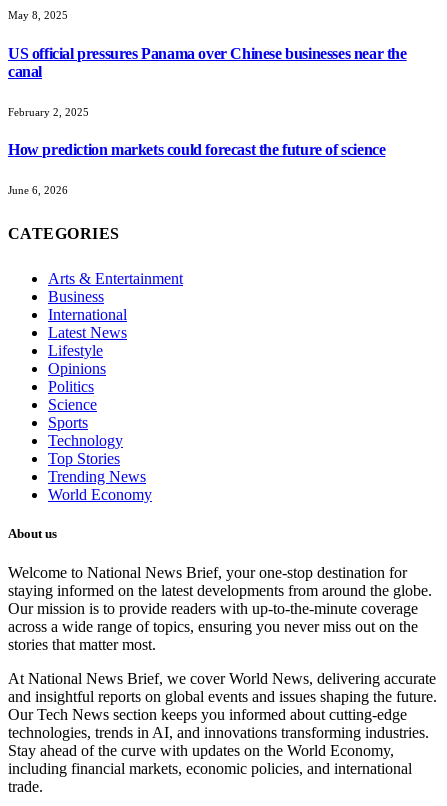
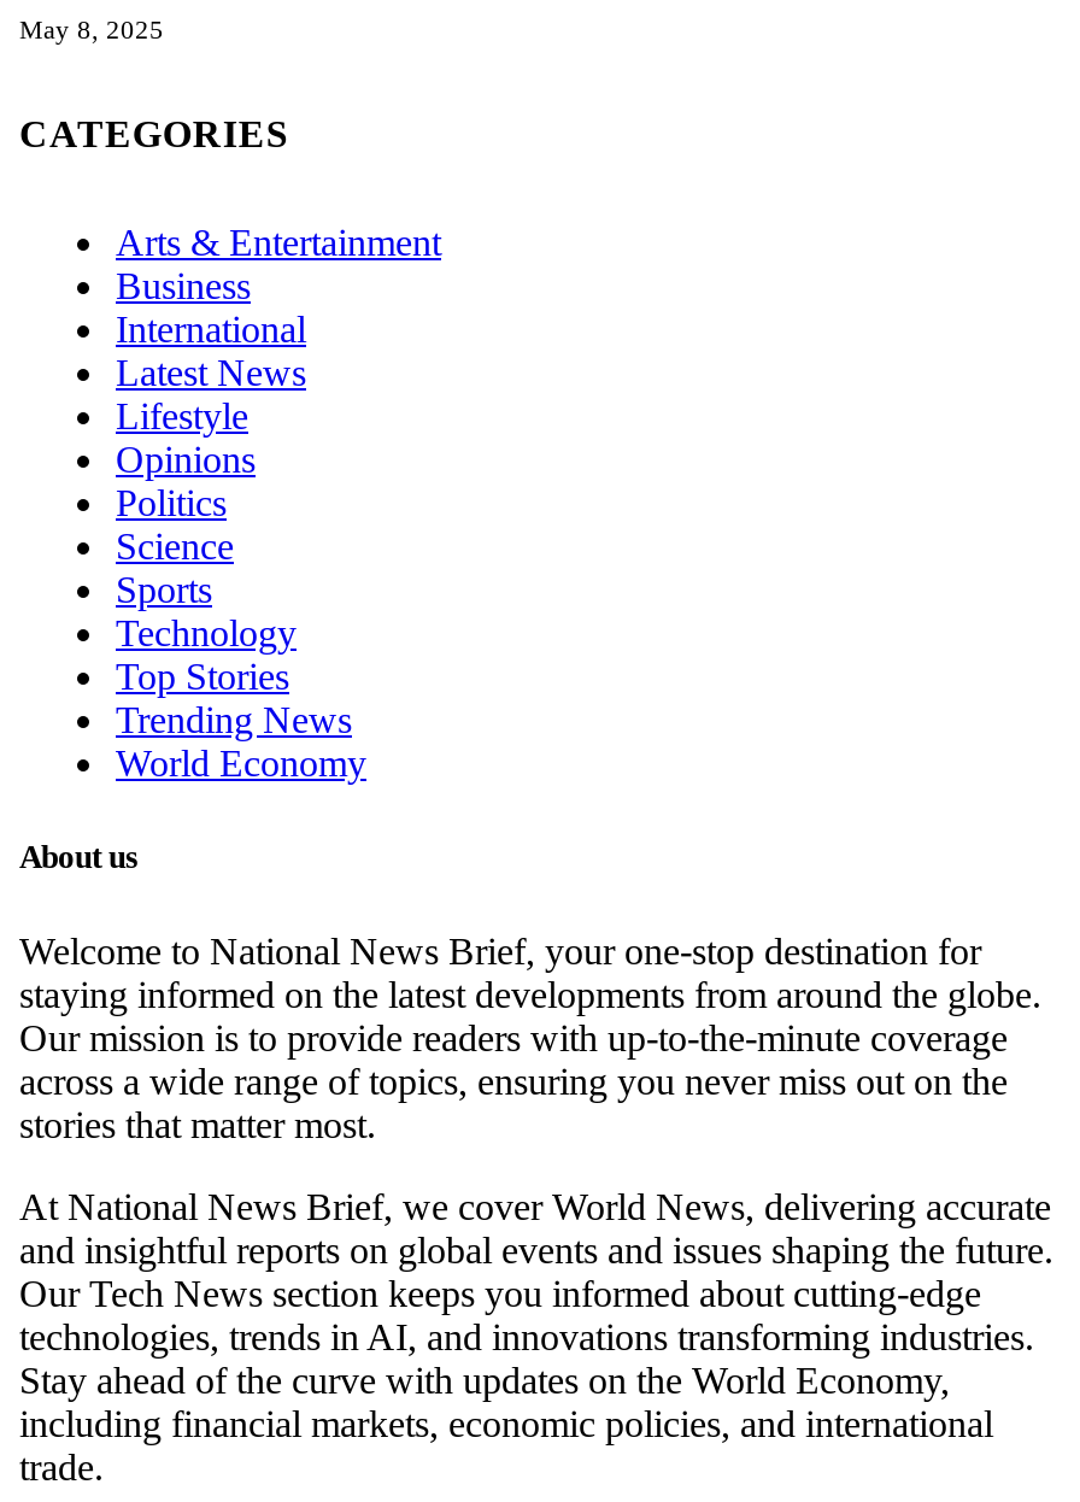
- US official pressures Panama over Chinese businesses near the
- canal
- February 2, 2025
- How prediction markets could forecast the future of science
- June 6, 2026
